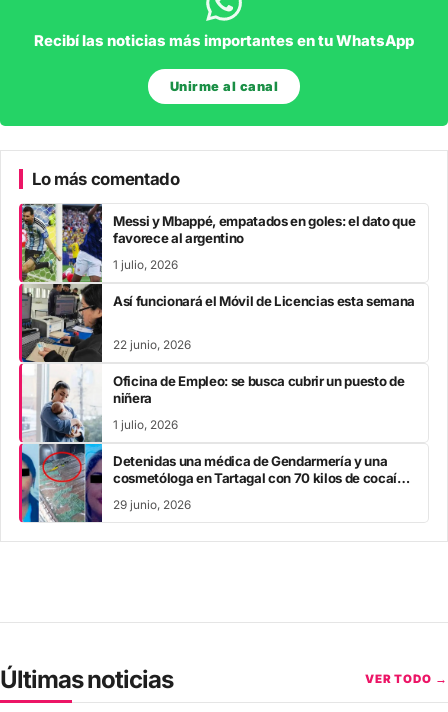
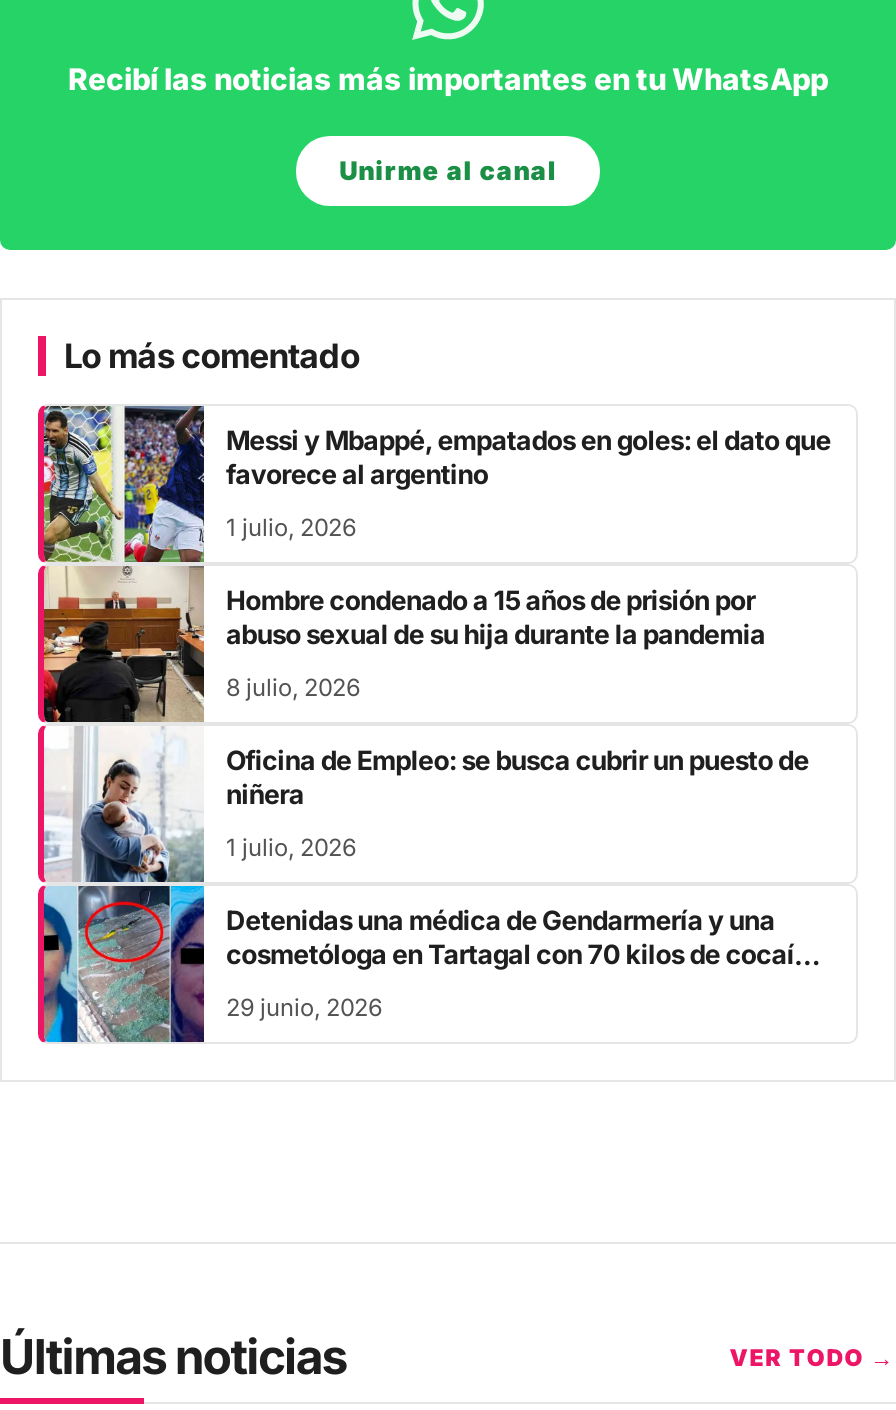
- [image]
- Así funcionará el Móvil de Licencias esta semana
+ [image]
+ Hombre condenado a 15 años de prisión por
+ abuso sexual de su hija durante la pandemia

- 22 junio, 2026
+ 8 julio, 2026
